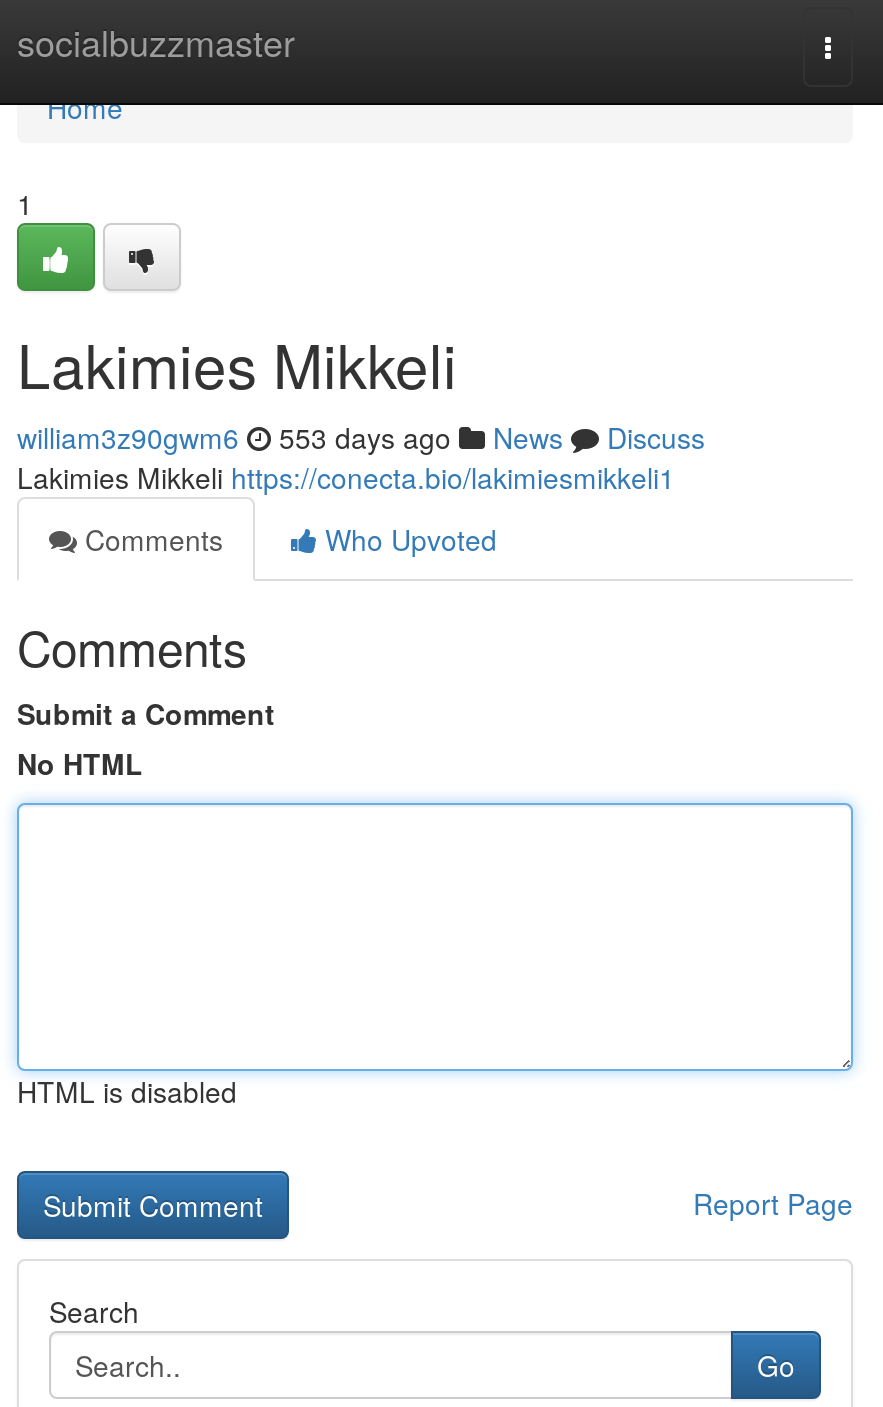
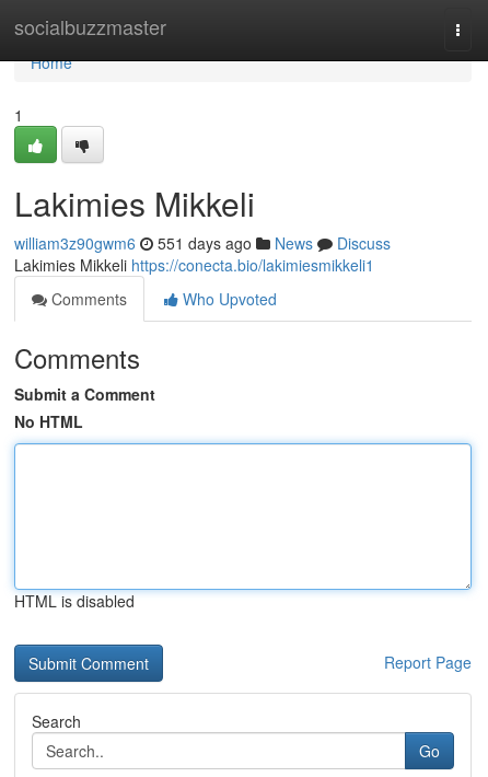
- william3z90gwm6 553 days ago News Discuss
+ william3z90gwm6 551 days ago News Discuss
